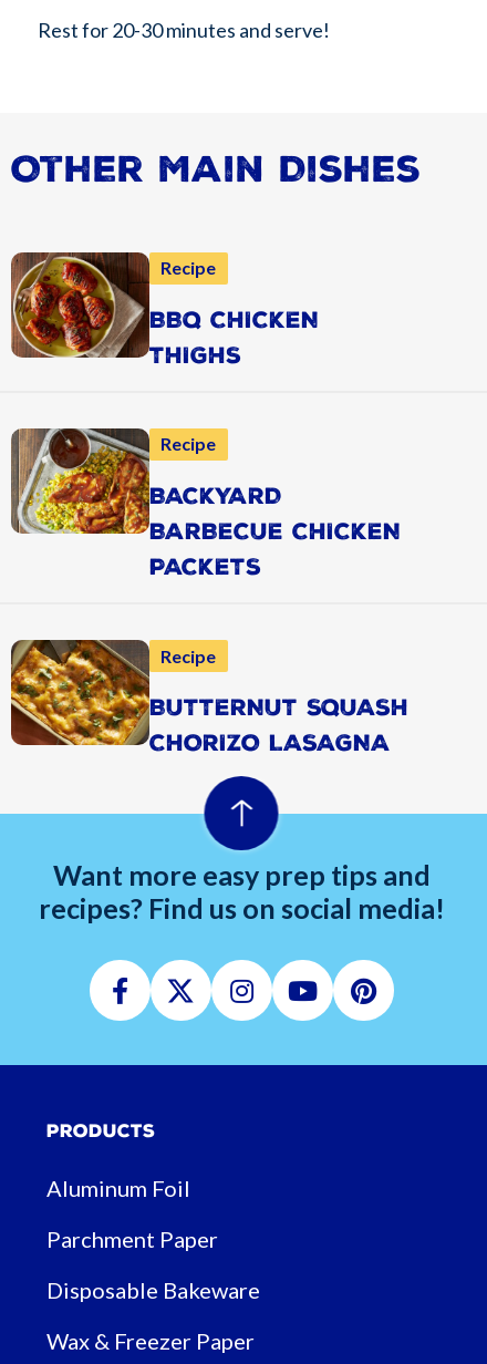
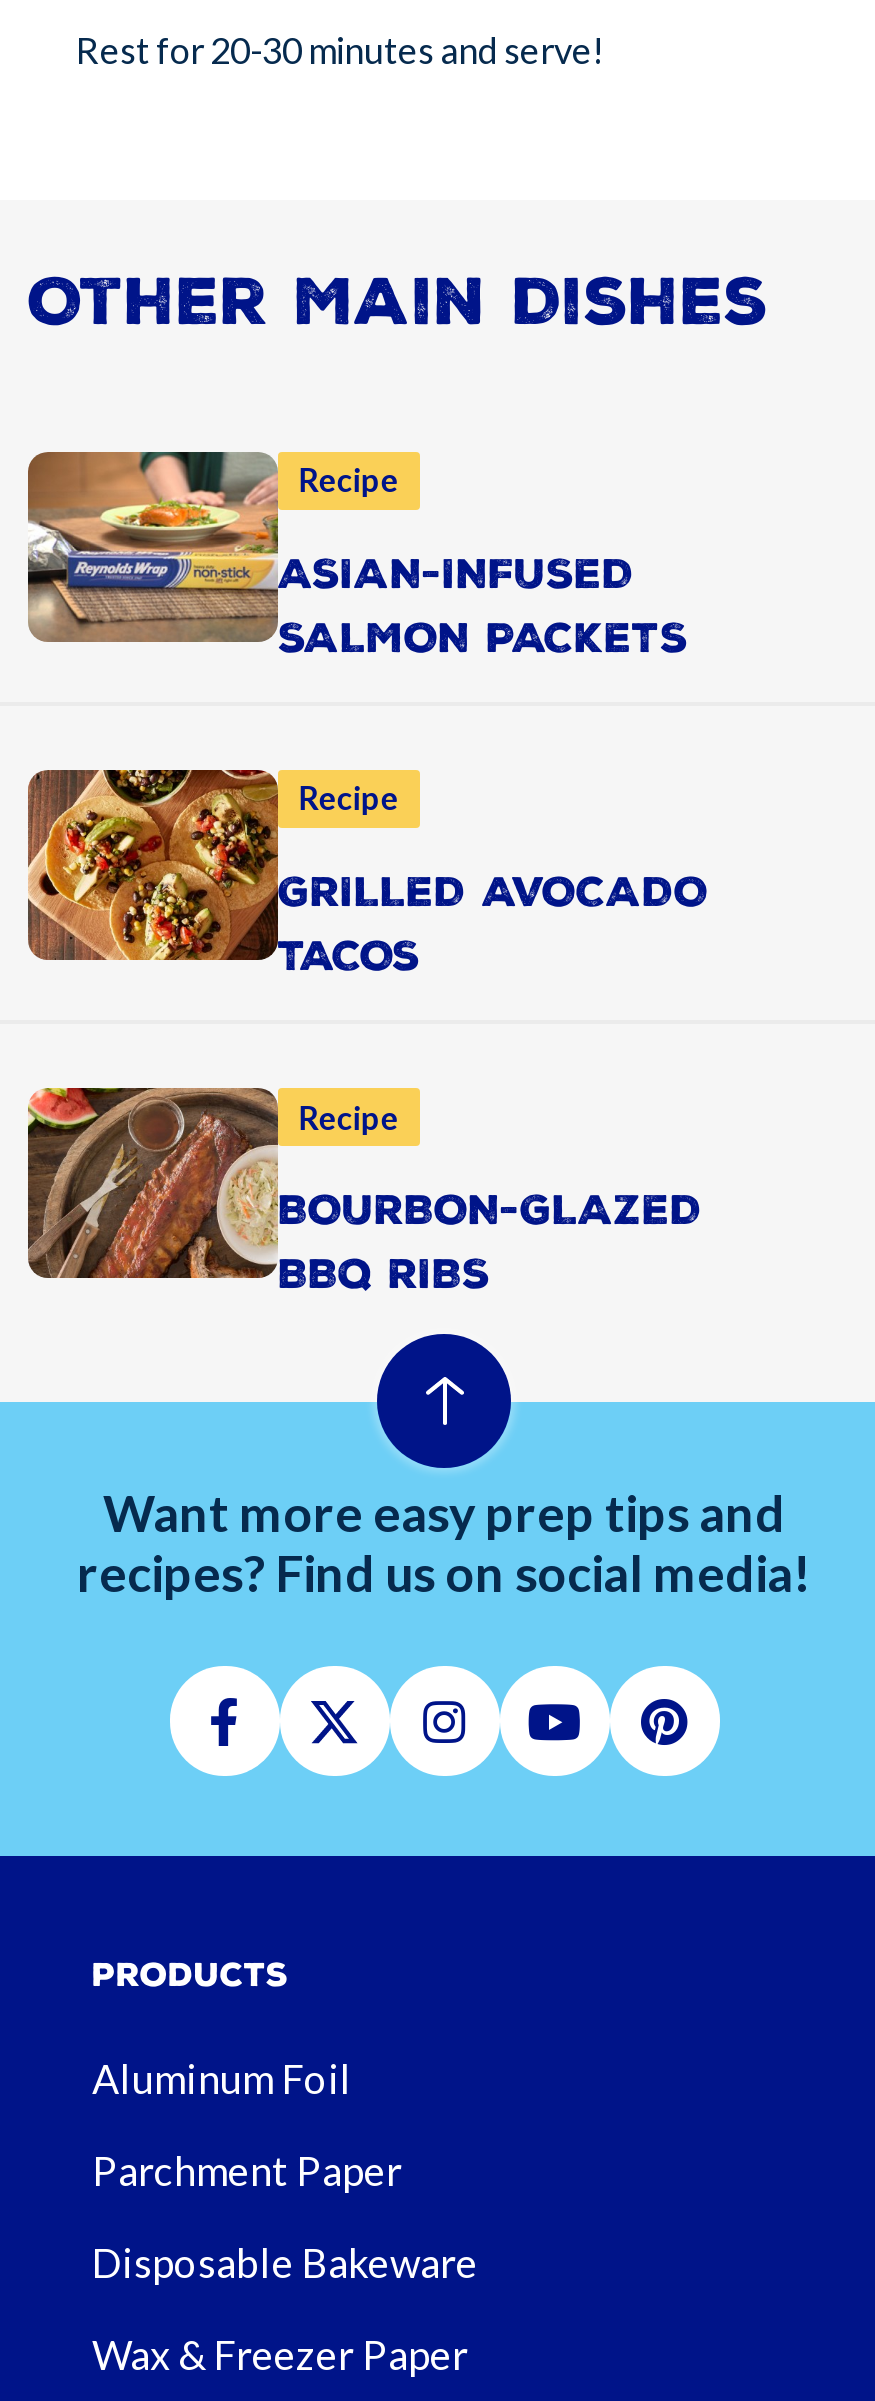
- [image]
- BBQ CHICKEN
- THIGHS
+ [image]
+ ASIAN-INFUSED
+ SALMON PACKETS

- [image]
- BACKYARD
- BARBECUE CHICKEN
- PACKETS
+ [image]
+ GRILLED AVOCADO
+ TACOS

- [image]
- BUTTERNUT SQUASH
- CHORIZO LASAGNA
+ [image]
+ BOURBON-GLAZED
+ BBQ RIBS
